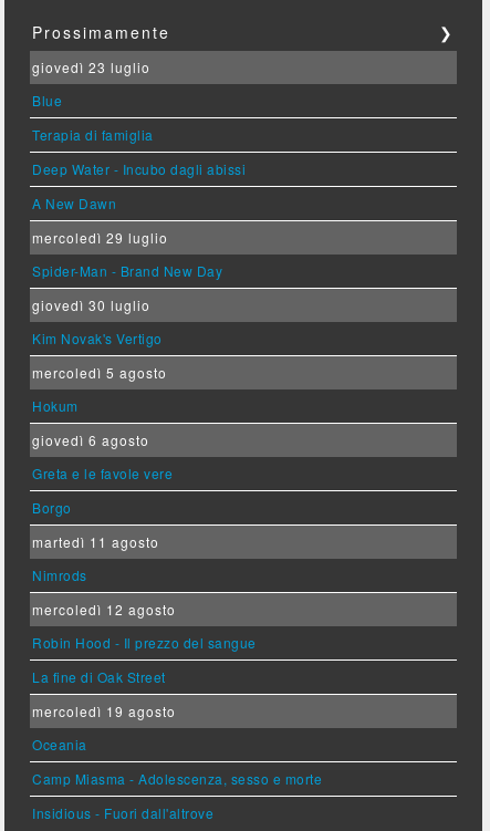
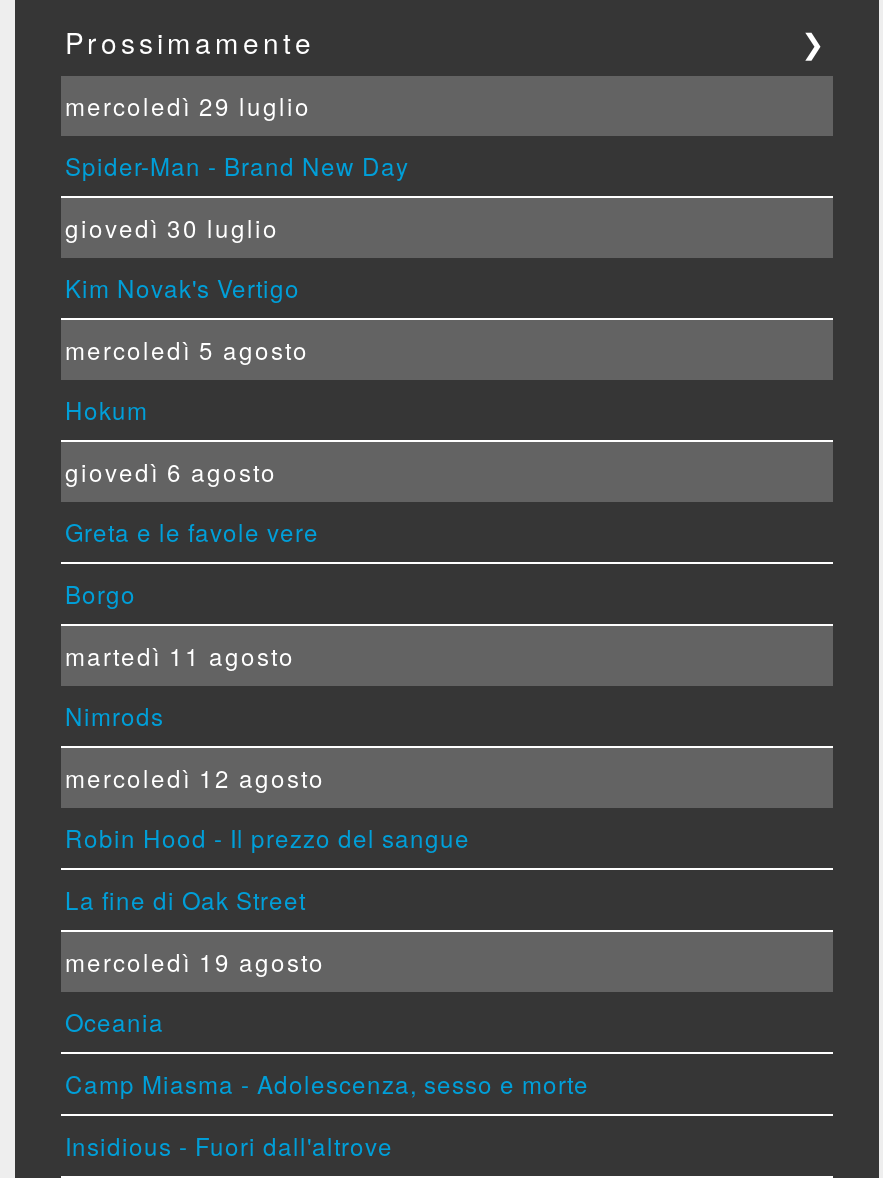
- giovedì 23 luglio
- Blue
- Terapia di famiglia
- Deep Water - Incubo dagli abissi
- A New Dawn
